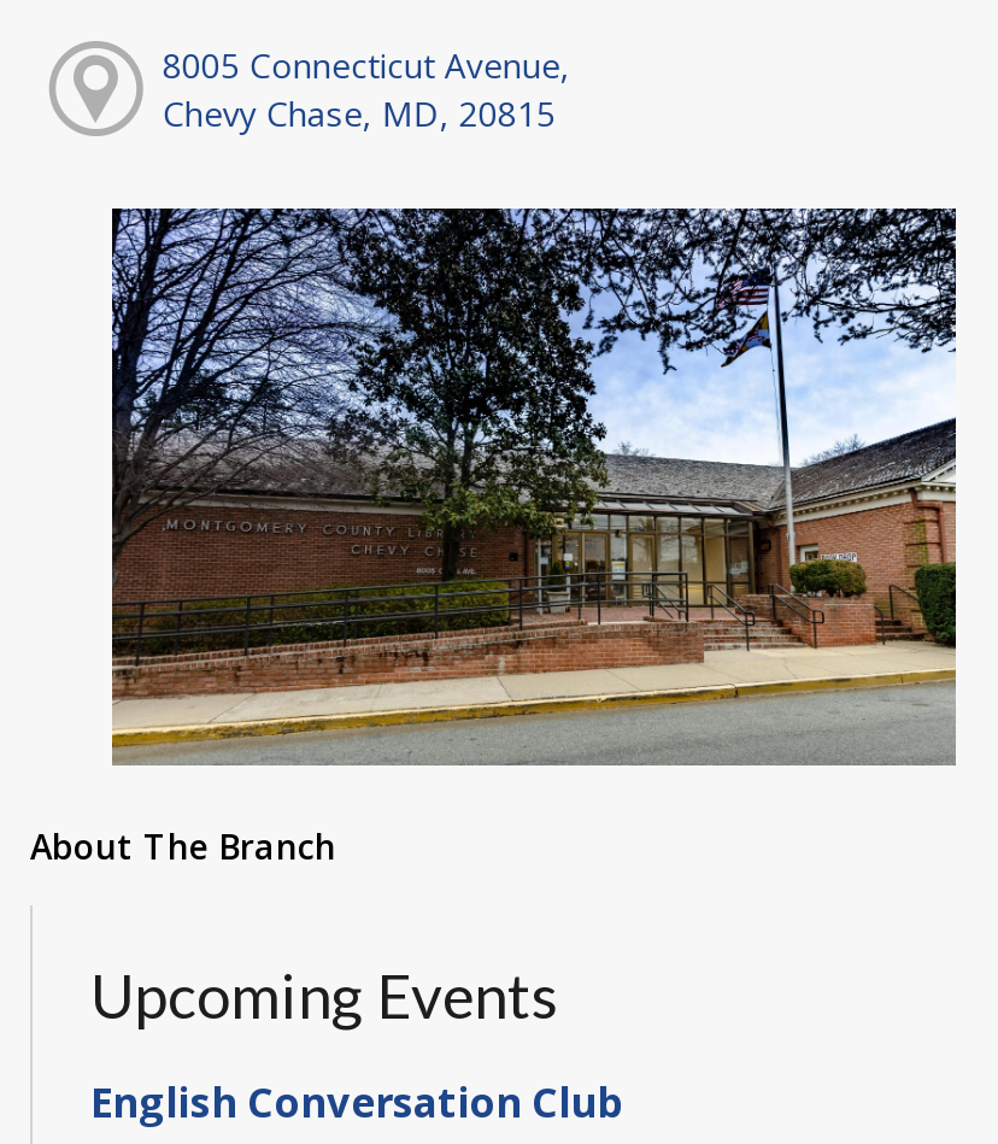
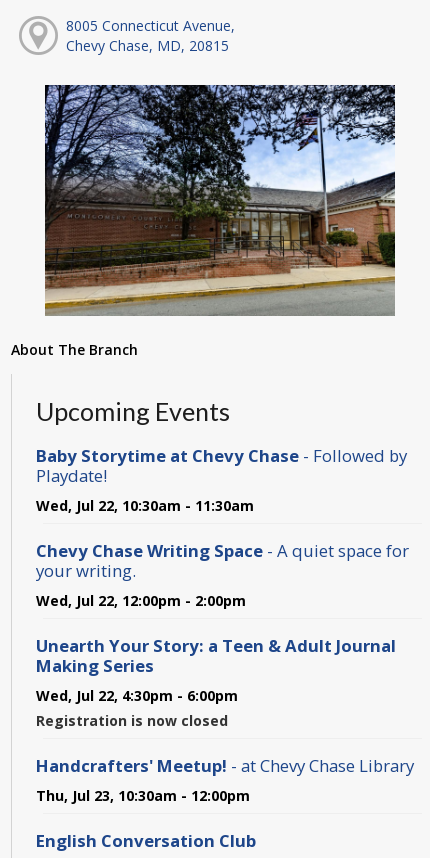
+ Baby Storytime at Chevy Chase - Followed by
+ Playdate!
+ Wed, Jul 22, 10:30am - 11:30am
+ Chevy Chase Writing Space - A quiet space for
+ your writing.
+ Wed, Jul 22, 12:00pm - 2:00pm
+ Unearth Your Story: a Teen & Adult Journal
+ Making Series
+ Wed, Jul 22, 4:30pm - 6:00pm
+ Registration is now closed
+ Handcrafters' Meetup! - at Chevy Chase Library
+ Thu, Jul 23, 10:30am - 12:00pm
